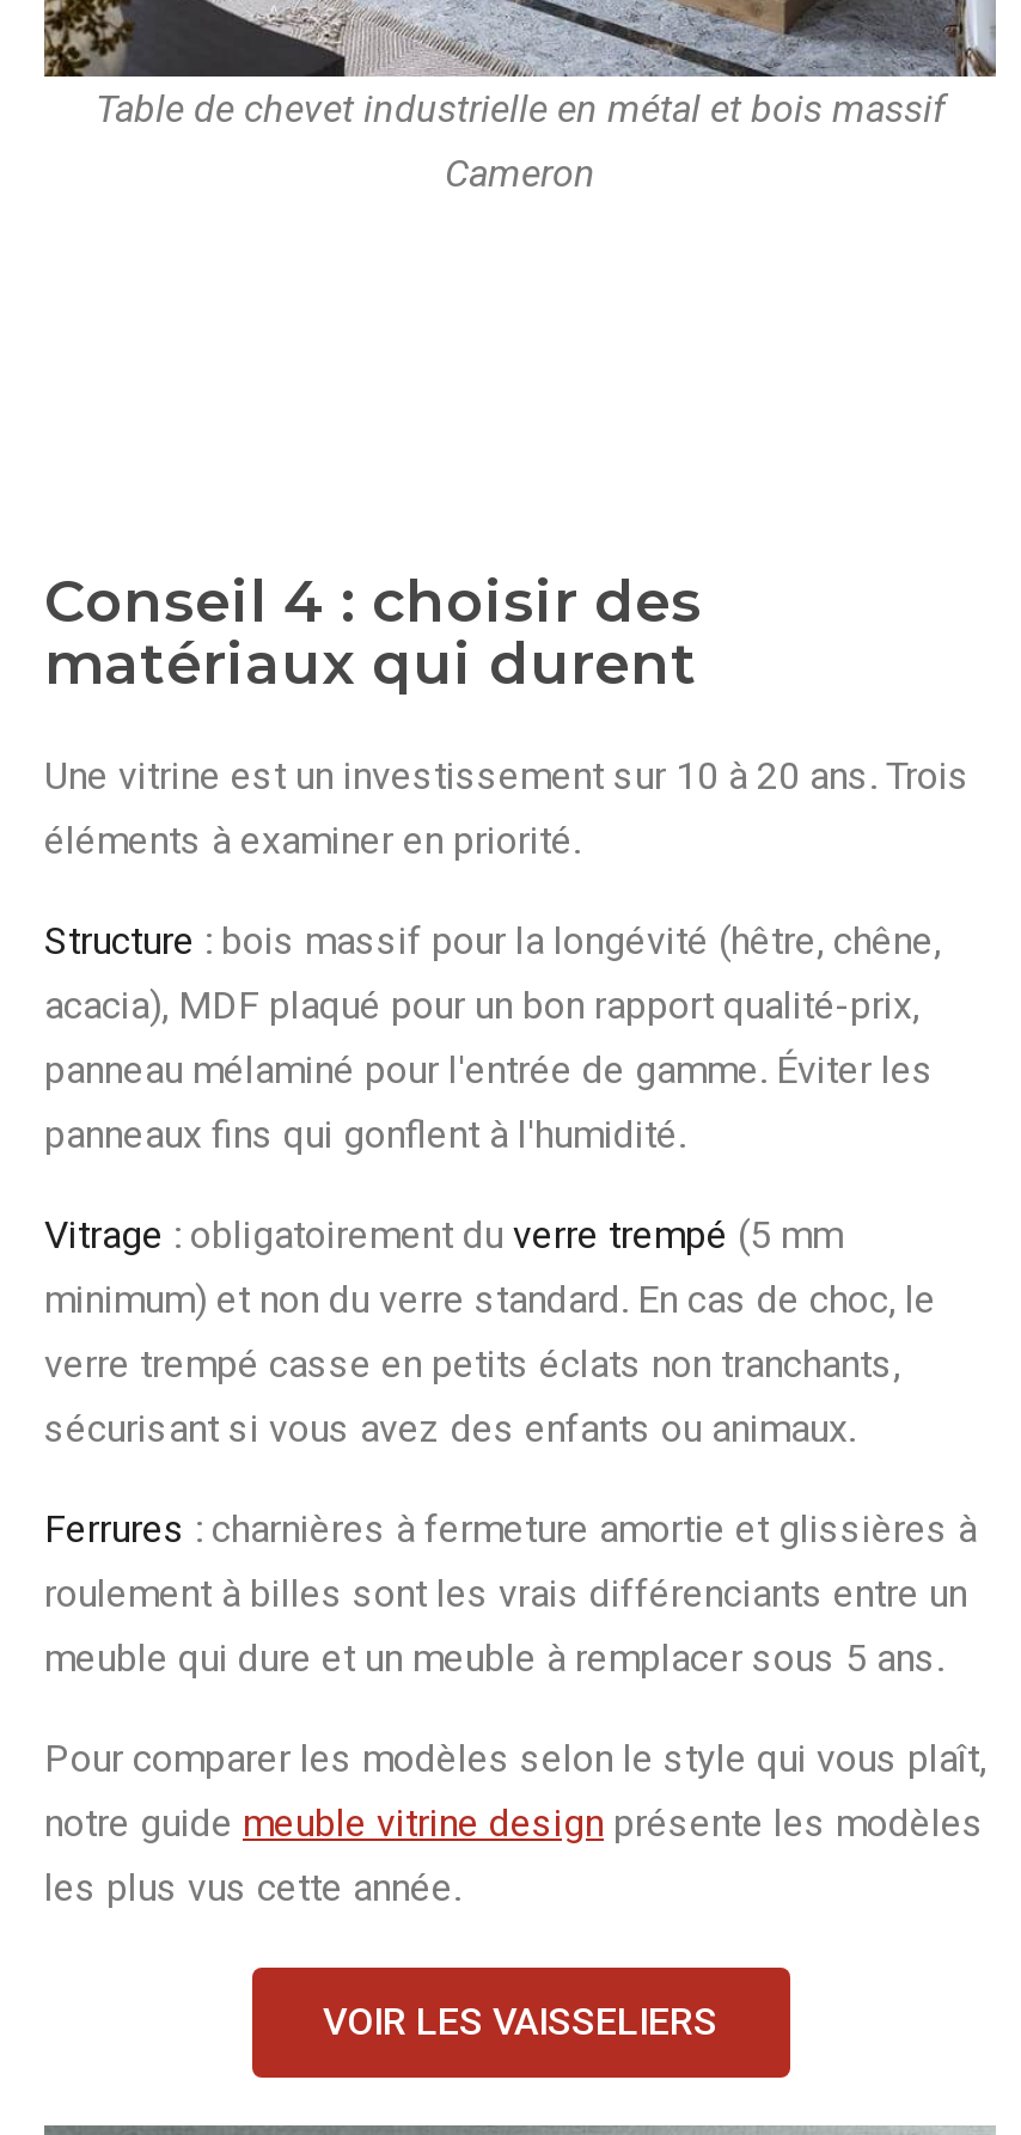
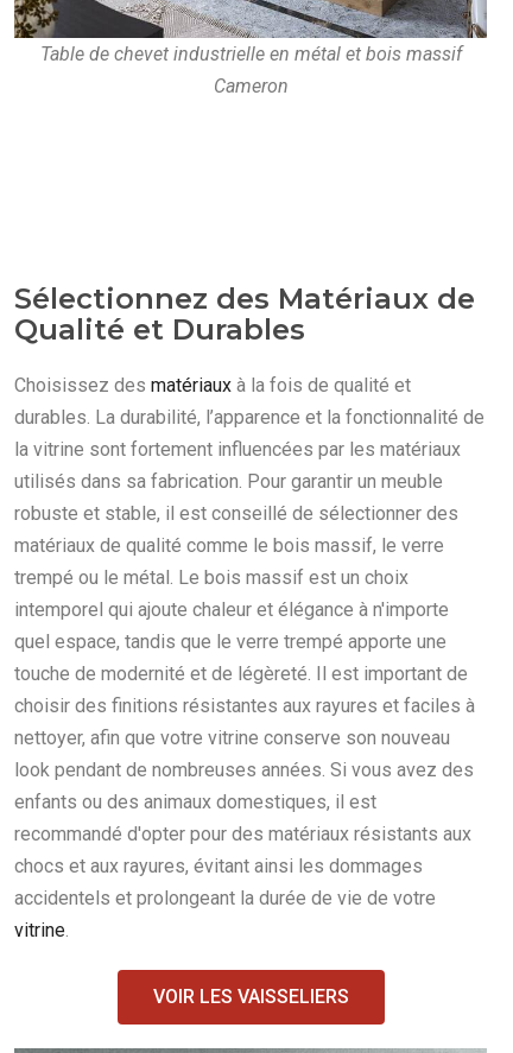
- Conseil 4 : choisir des
- matériaux qui durent
- Une vitrine est un investissement sur 10 à 20 ans. Trois
- éléments à examiner en priorité.
- Structure: bois massif pour la longévité (hêtre, chêne,
- acacia), MDF plaqué pour un bon rapport qualité-prix,
- panneau mélaminé pour l'entrée de gamme. Éviter les
- panneaux fins qui gonflent à l'humidité.
- Vitrage: obligatoirement du verre trempé (5 mm
- minimum) et non du verre standard. En cas de choc, le
- verre trempé casse en petits éclats non tranchants,
- sécurisant si vous avez des enfants ou animaux.
- Ferrures: charnières à fermeture amortie et glissières à
- roulement à billes sont les vrais différenciants entre un
- meuble qui dure et un meuble à remplacer sous 5 ans.
- Pour comparer les modèles selon le style qui vous plaît,
- notre guide meuble vitrine design présente les modèles
- les plus vus cette année.
+ Sélectionnez des Matériaux de
+ Qualité et Durables
+ Choisissez des matériaux à la fois de qualité et
+ durables. La durabilité, l’apparence et la fonctionnalité de
+ la vitrine sont fortement influencées par les matériaux
+ utilisés dans sa fabrication. Pour garantir un meuble
+ robuste et stable, il est conseillé de sélectionner des
+ matériaux de qualité comme le bois massif, le verre
+ trempé ou le métal. Le bois massif est un choix
+ intemporel qui ajoute chaleur et élégance à n'importe
+ quel espace, tandis que le verre trempé apporte une
+ touche de modernité et de légèreté. Il est important de
+ choisir des finitions résistantes aux rayures et faciles à
+ nettoyer, afin que votre vitrine conserve son nouveau
+ look pendant de nombreuses années. Si vous avez des
+ enfants ou des animaux domestiques, il est
+ recommandé d'opter pour des matériaux résistants aux
+ chocs et aux rayures, évitant ainsi les dommages
+ accidentels et prolongeant la durée de vie de votre
+ vitrine.
